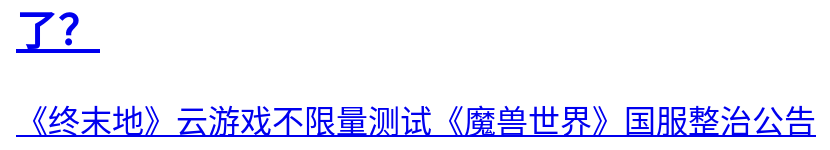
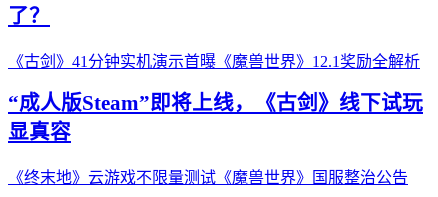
+ 《古剑》41分钟实机演示首曝《魔兽世界》12.1奖励全解析
+ “成人版Steam”即将上线，《古剑》线下试玩
+ 显真容
